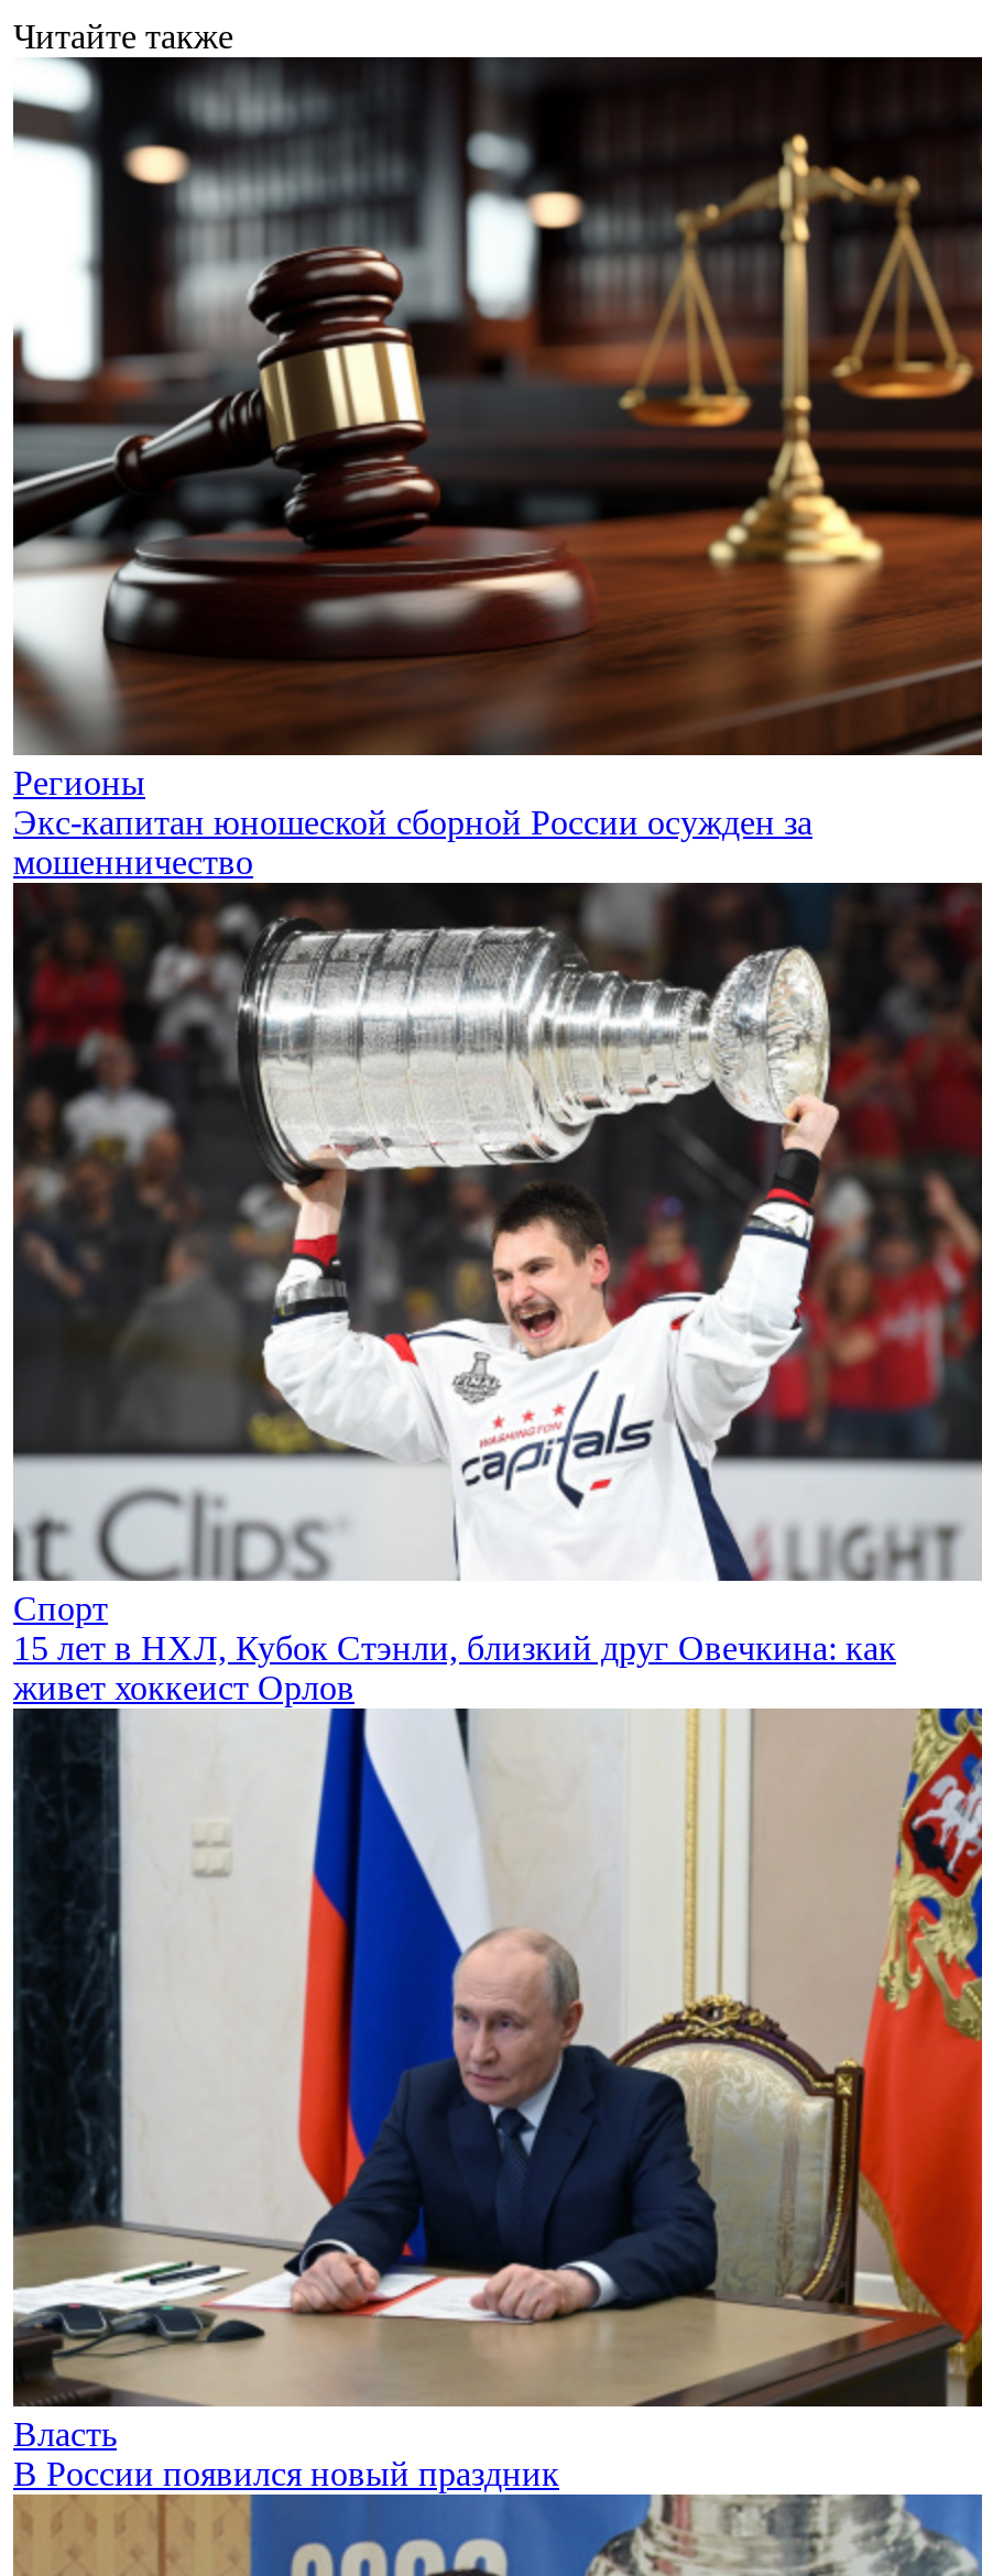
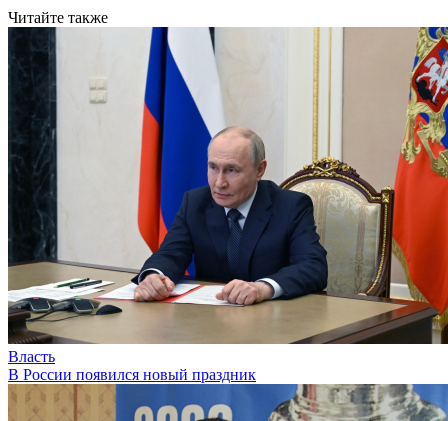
- [image]
- Регионы
- Экс-капитан юношеской сборной России осужден за
- мошенничество

- [image]
- Спорт
- 15 лет в НХЛ, Кубок Стэнли, близкий друг Овечкина: как
- живет хоккеист Орлов
